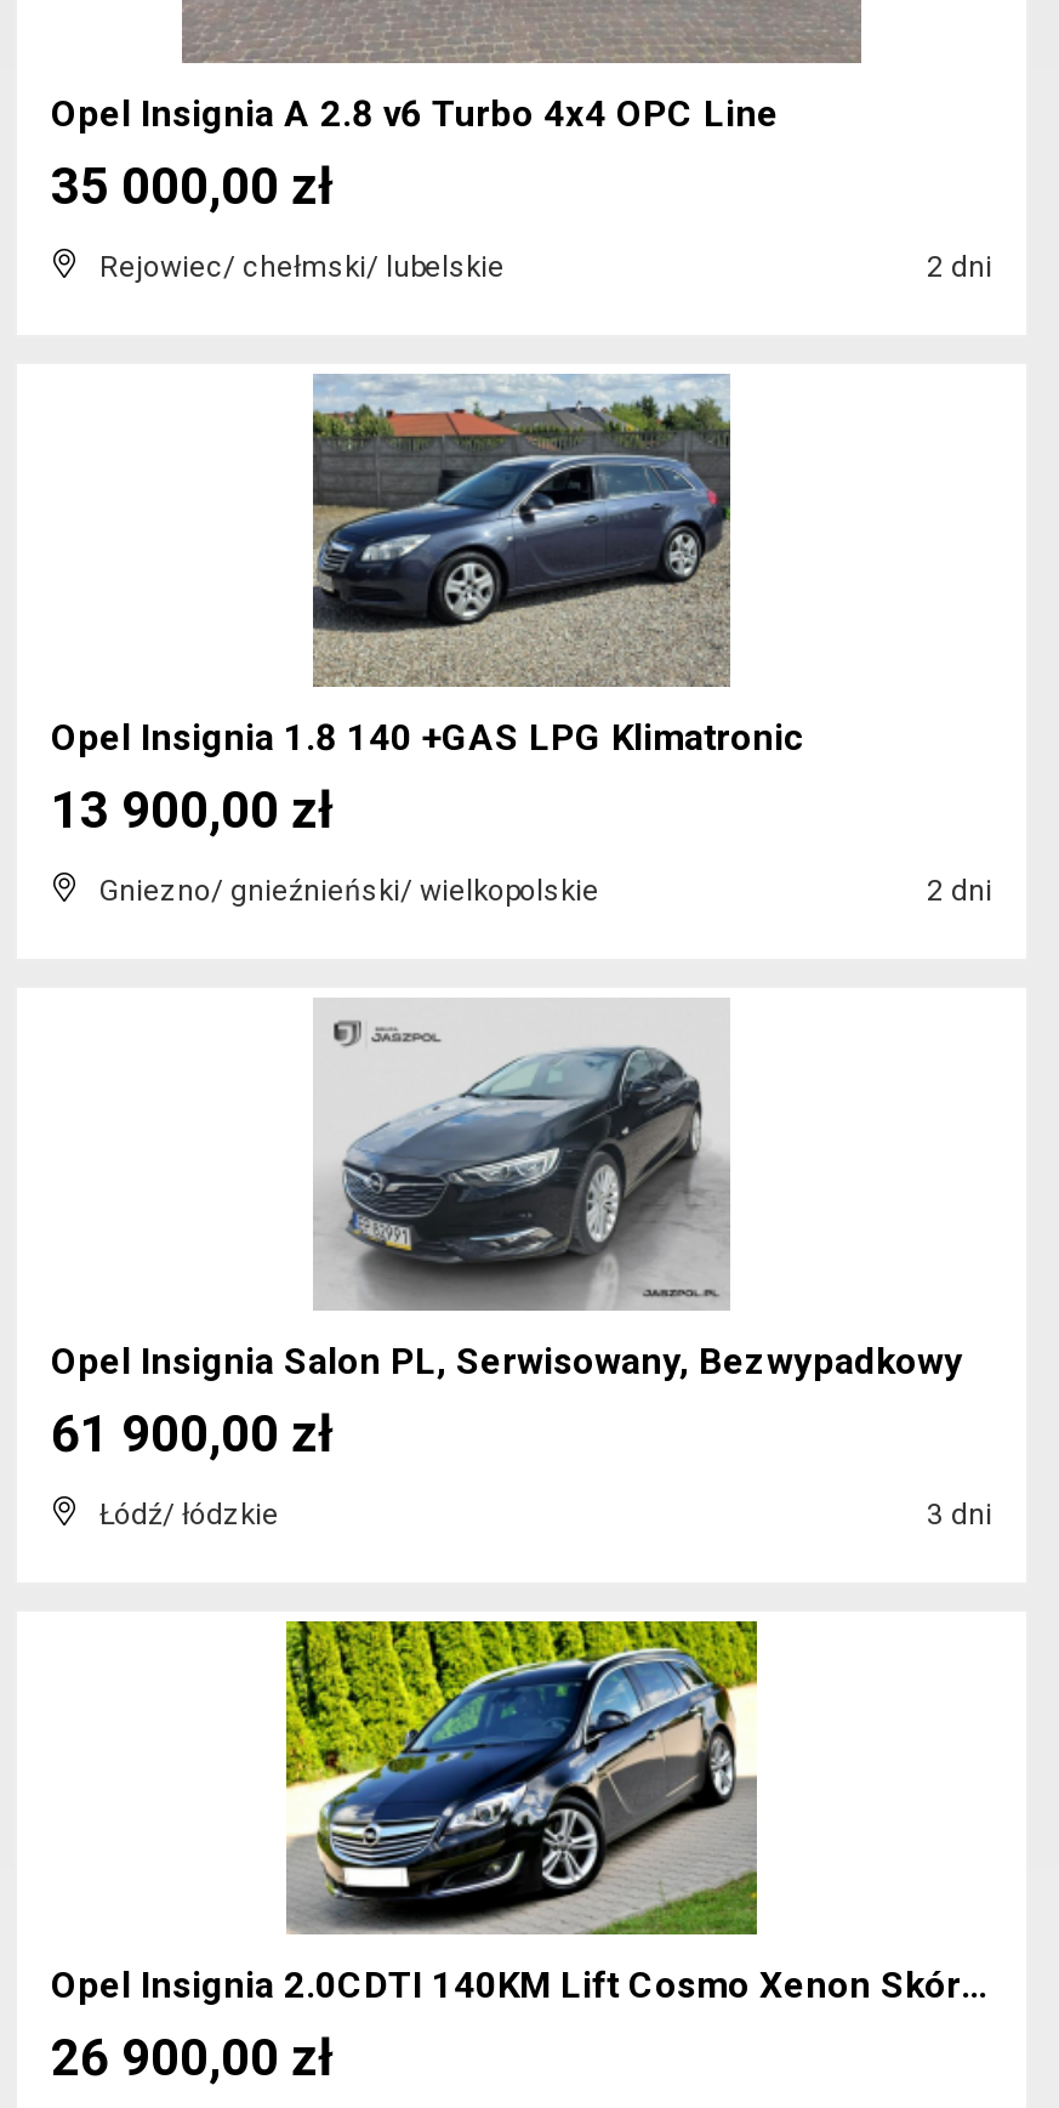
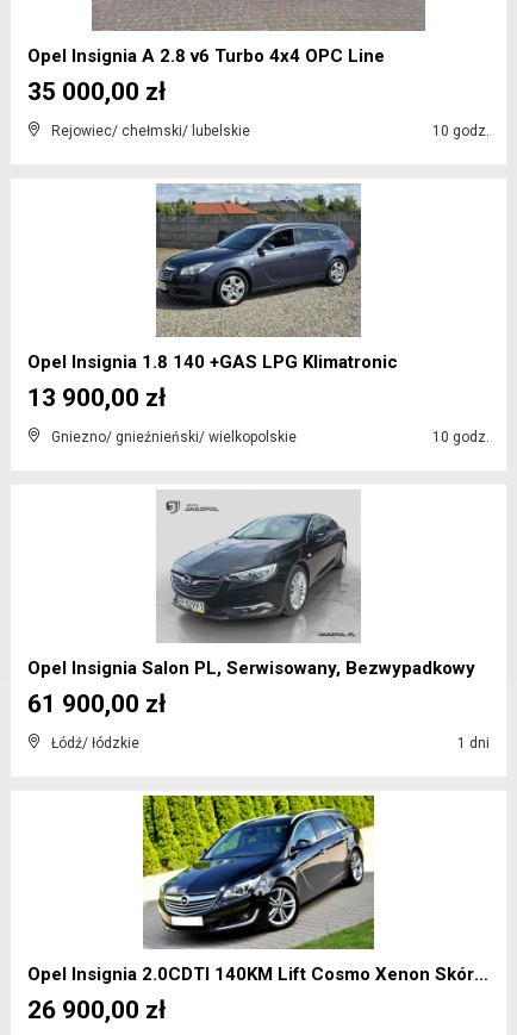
- 2 dni
+ 10 godz.

- 2 dni
+ 10 godz.

- 3 dni
+ 1 dni
